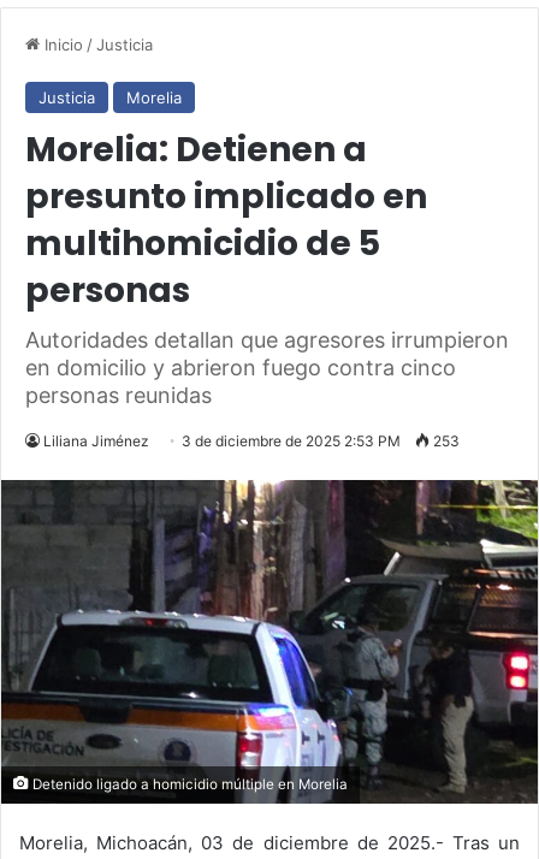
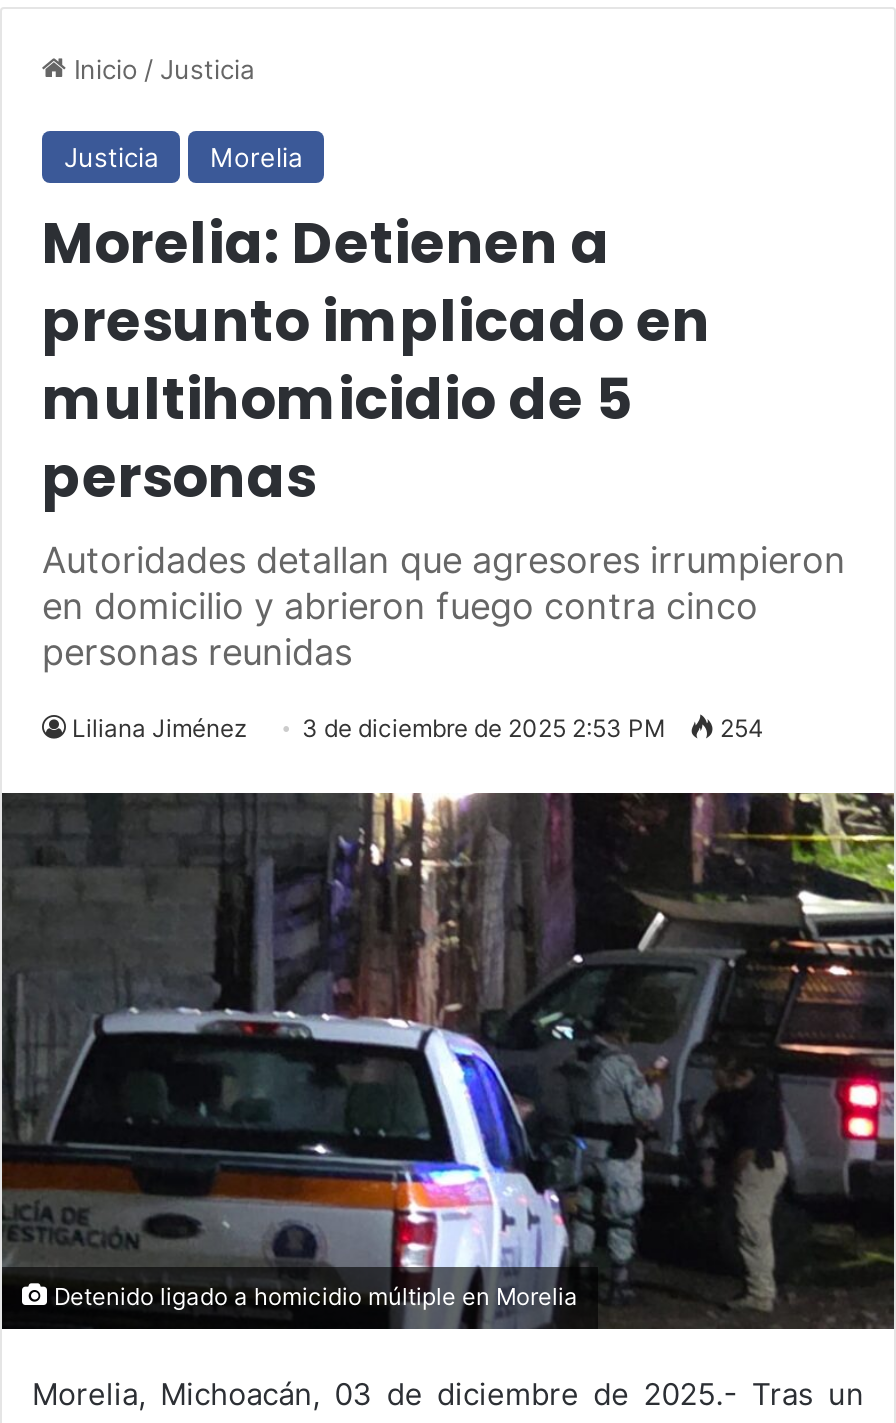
- Liliana Jiménez 3 de diciembre de 2025 2:53 PM 253
+ Liliana Jiménez 3 de diciembre de 2025 2:53 PM 254
